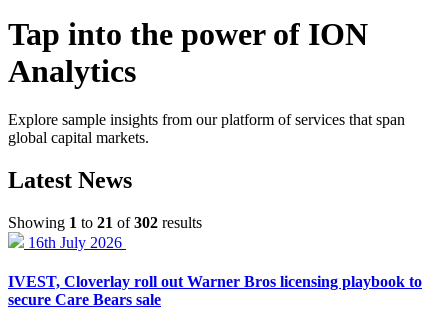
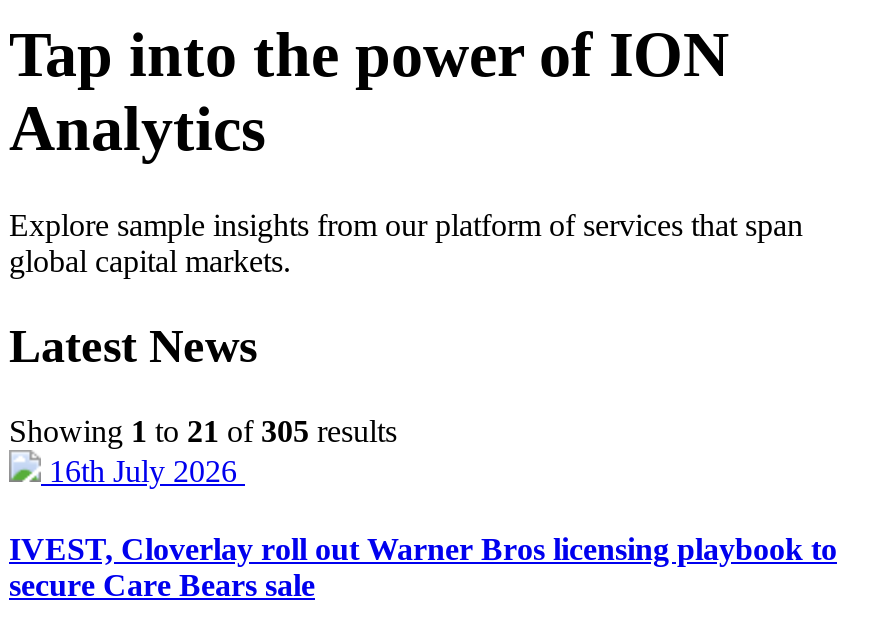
- Showing 1 to 21 of 302 results
+ Showing 1 to 21 of 305 results
